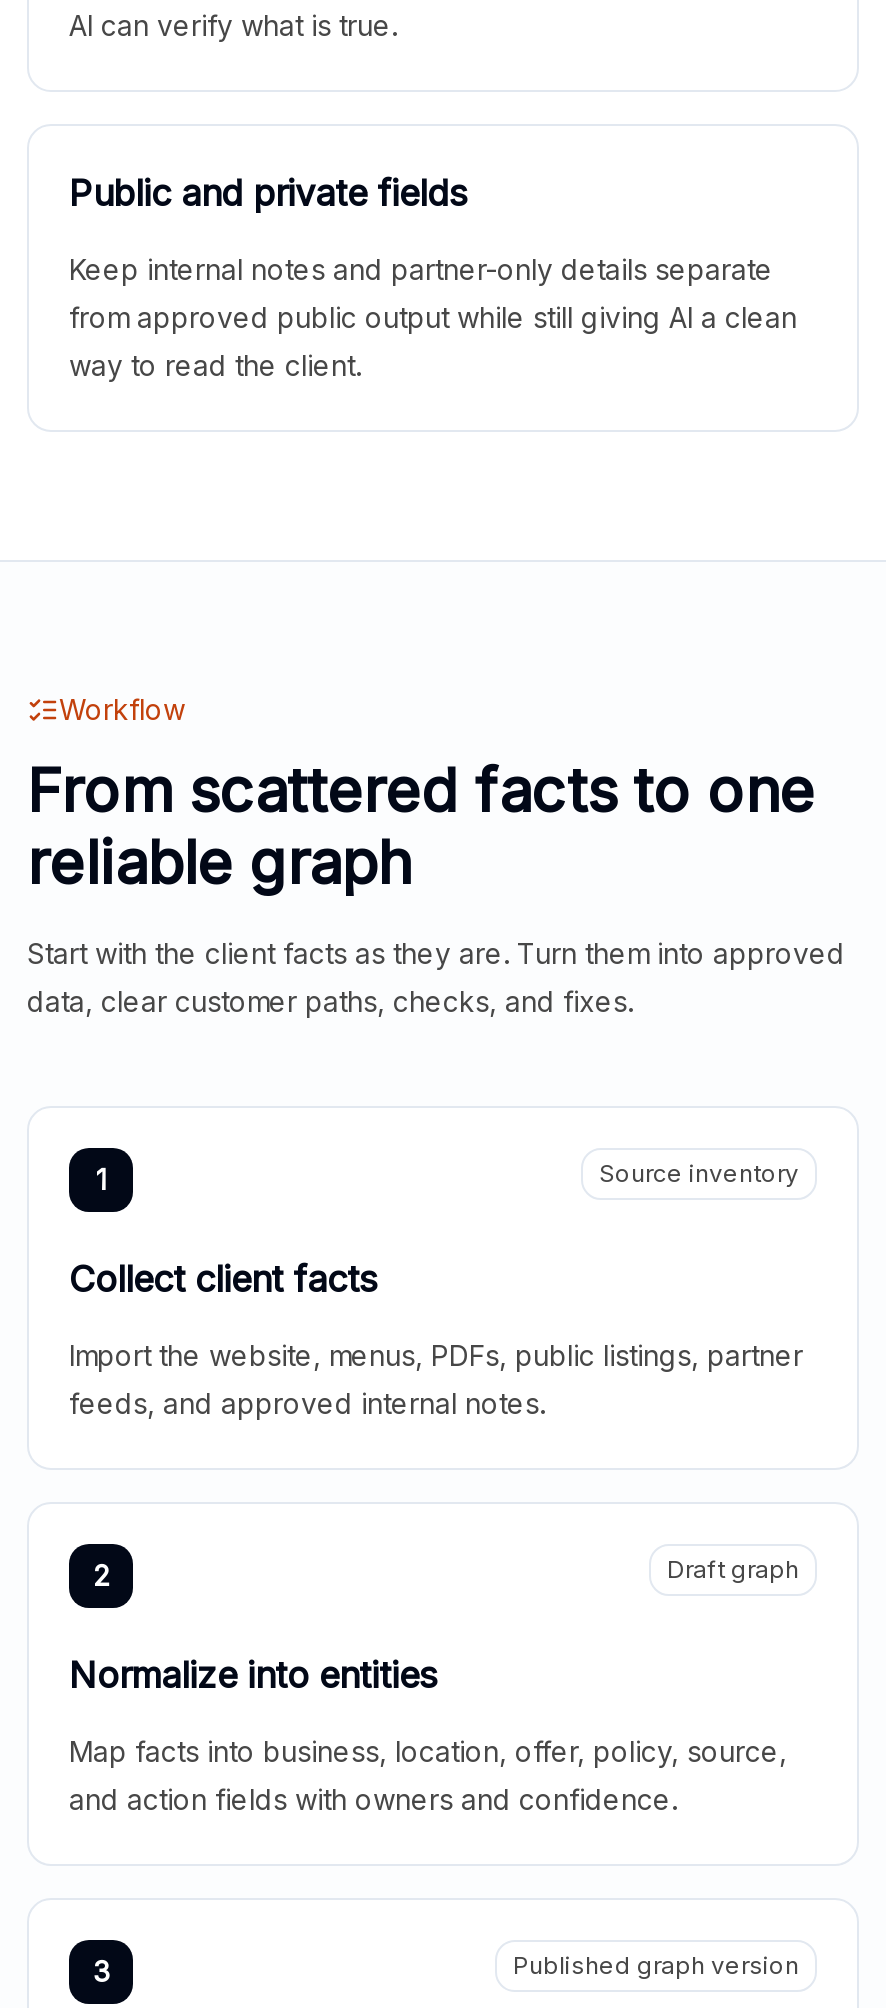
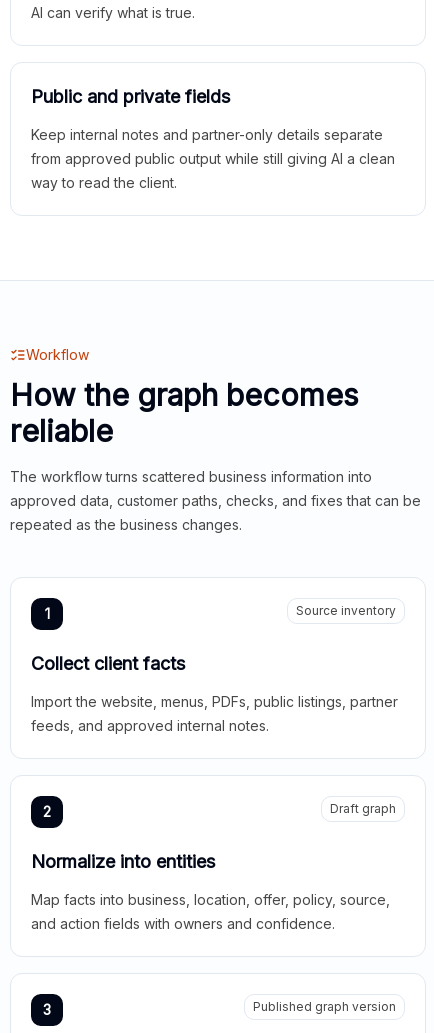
- From scattered facts to one
- reliable graph
+ How the graph becomes
+ reliable

- Start with the client facts as they are. Turn them into approved
- data, clear customer paths, checks, and fixes.
+ The workflow turns scattered business information into
+ approved data, customer paths, checks, and fixes that can be
+ repeated as the business changes.
